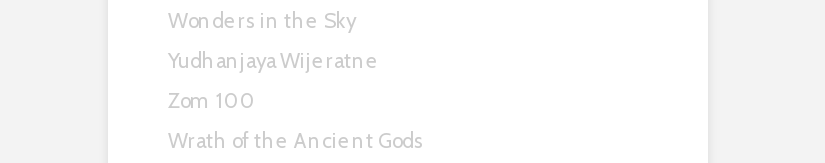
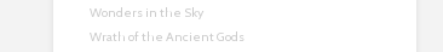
- Yudhanjaya Wijeratne
- Zom 100
